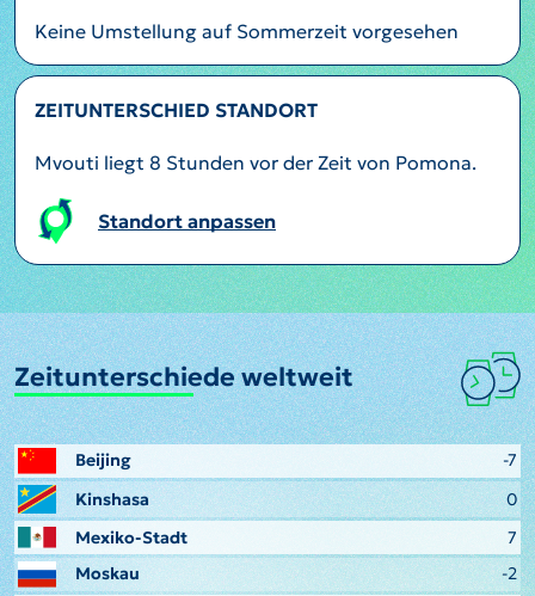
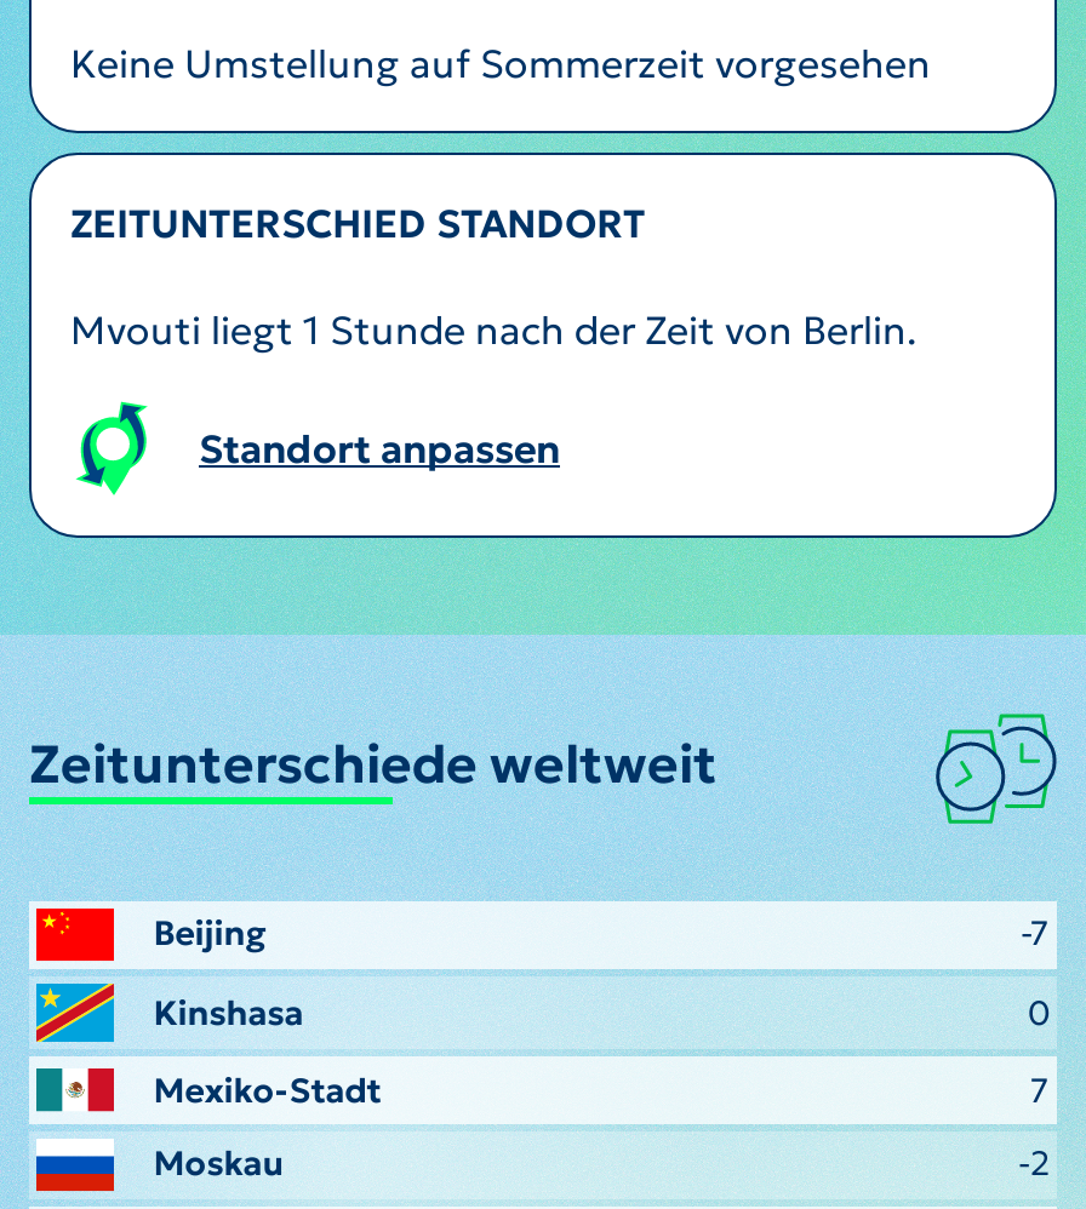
- Mvouti liegt 8 Stunden vor der Zeit von Pomona.
+ Mvouti liegt 1 Stunde nach der Zeit von Berlin.
